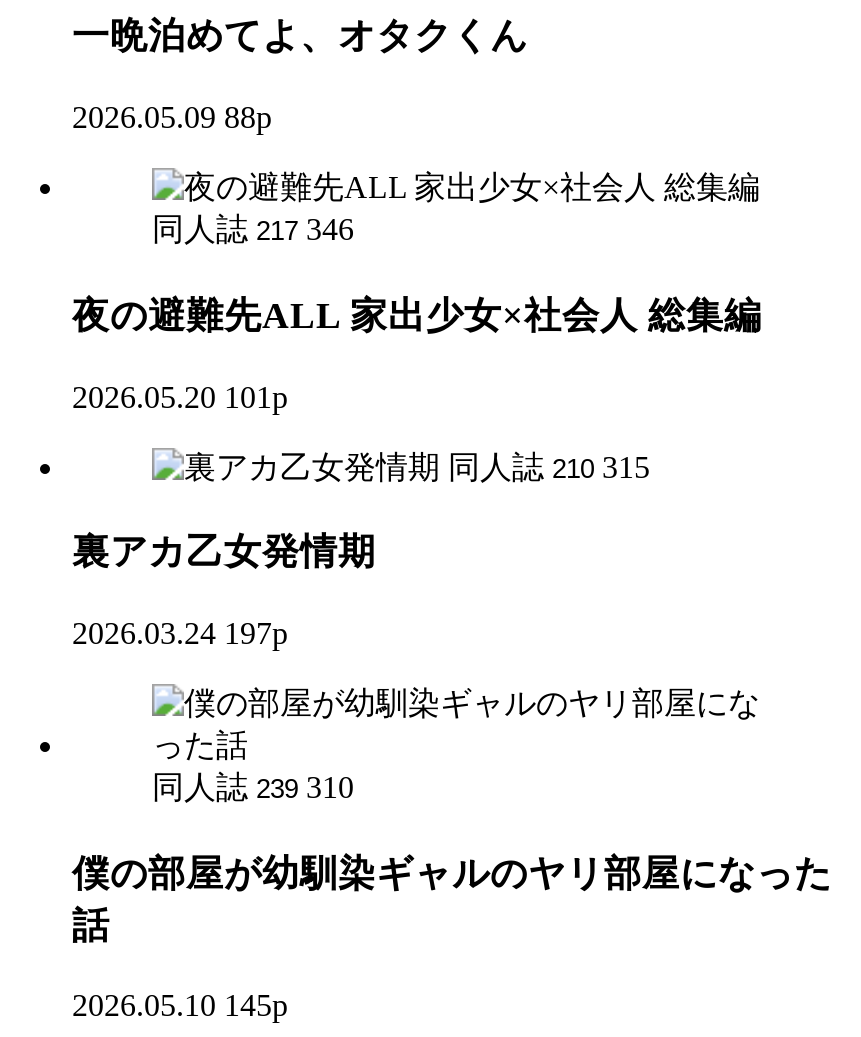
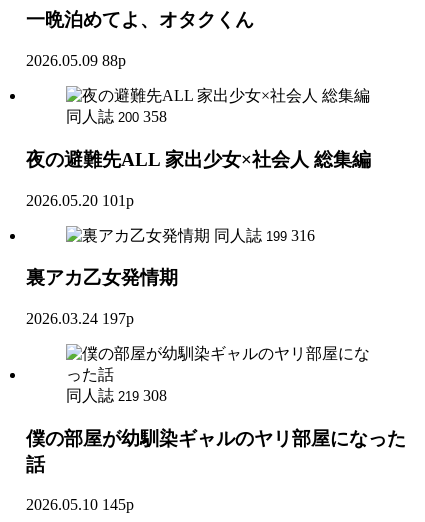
- 同人誌 217 346
+ 同人誌 200 358

- 同人誌 210 315
+ 同人誌 199 316

- 同人誌 239 310
+ 同人誌 219 308
